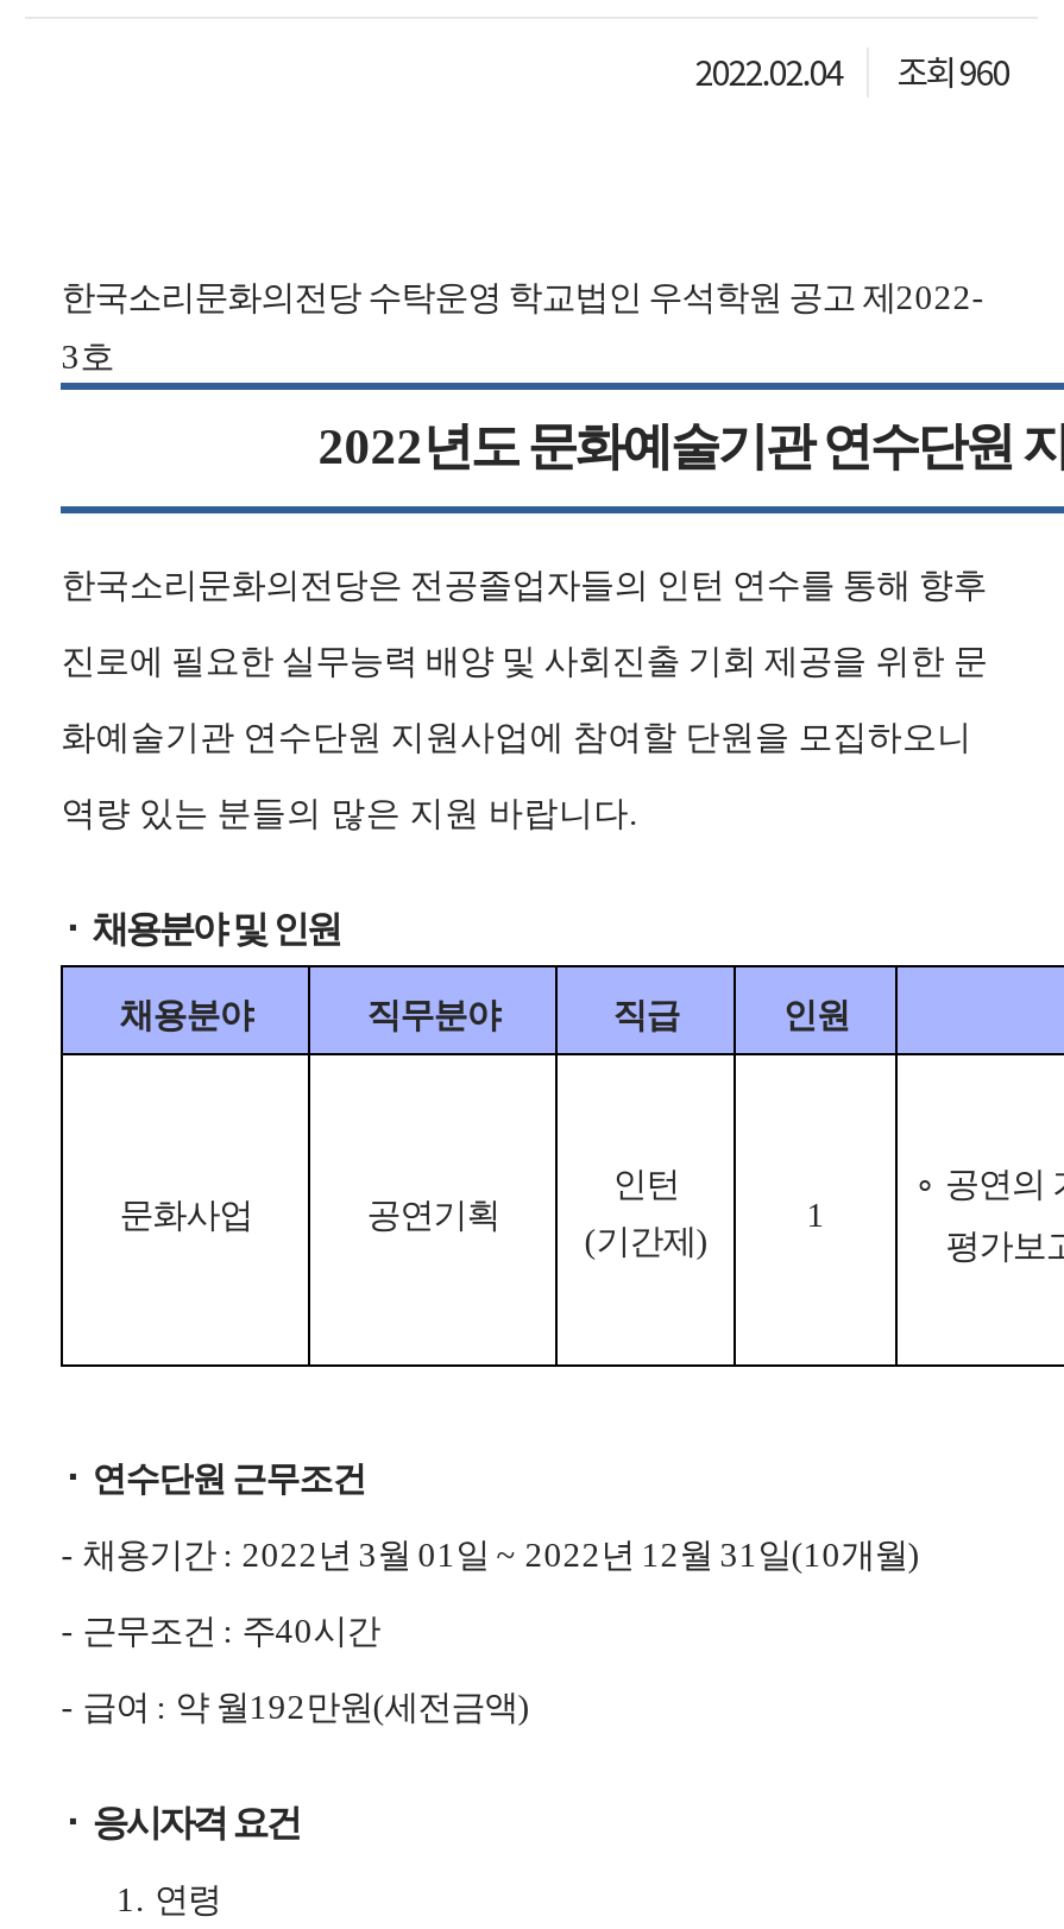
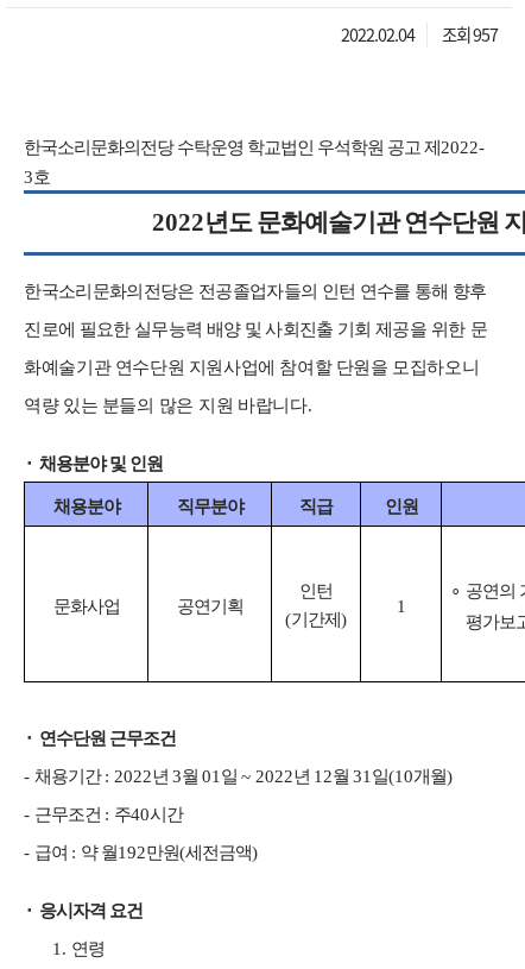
- 2022.02.04 조회 960
+ 2022.02.04 조회 957
